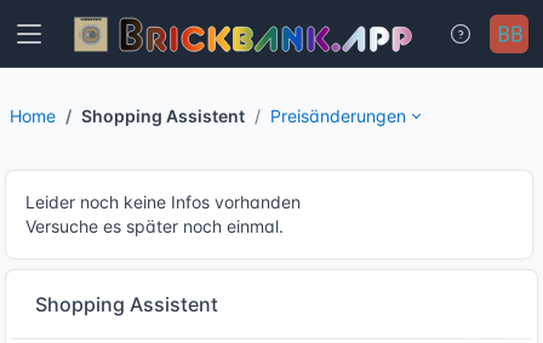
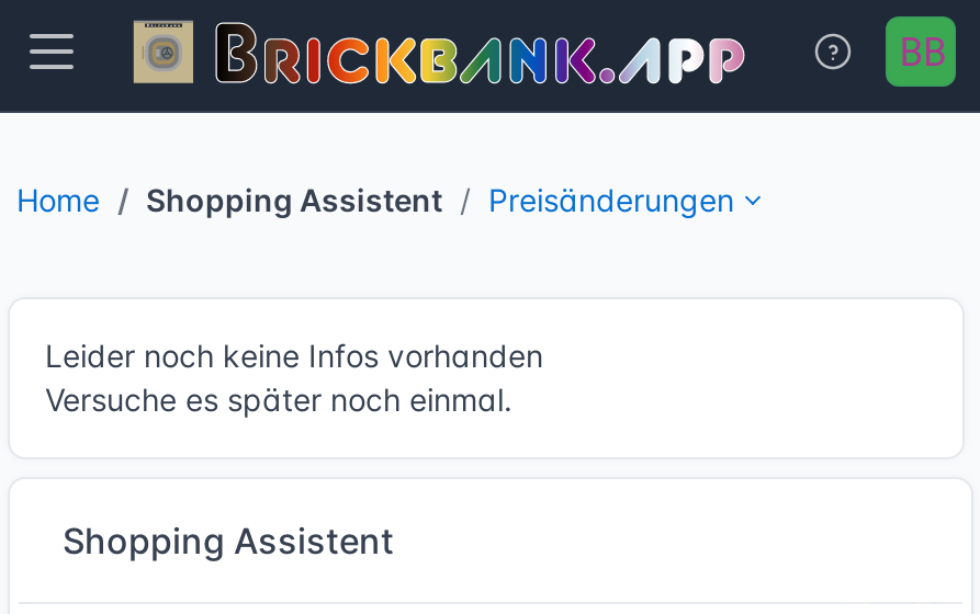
- [image]
+ [image]
